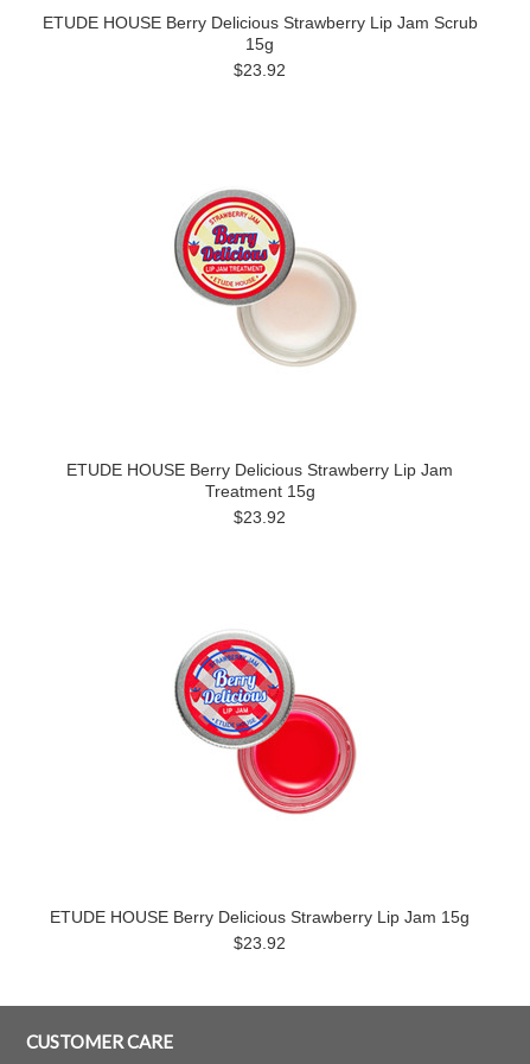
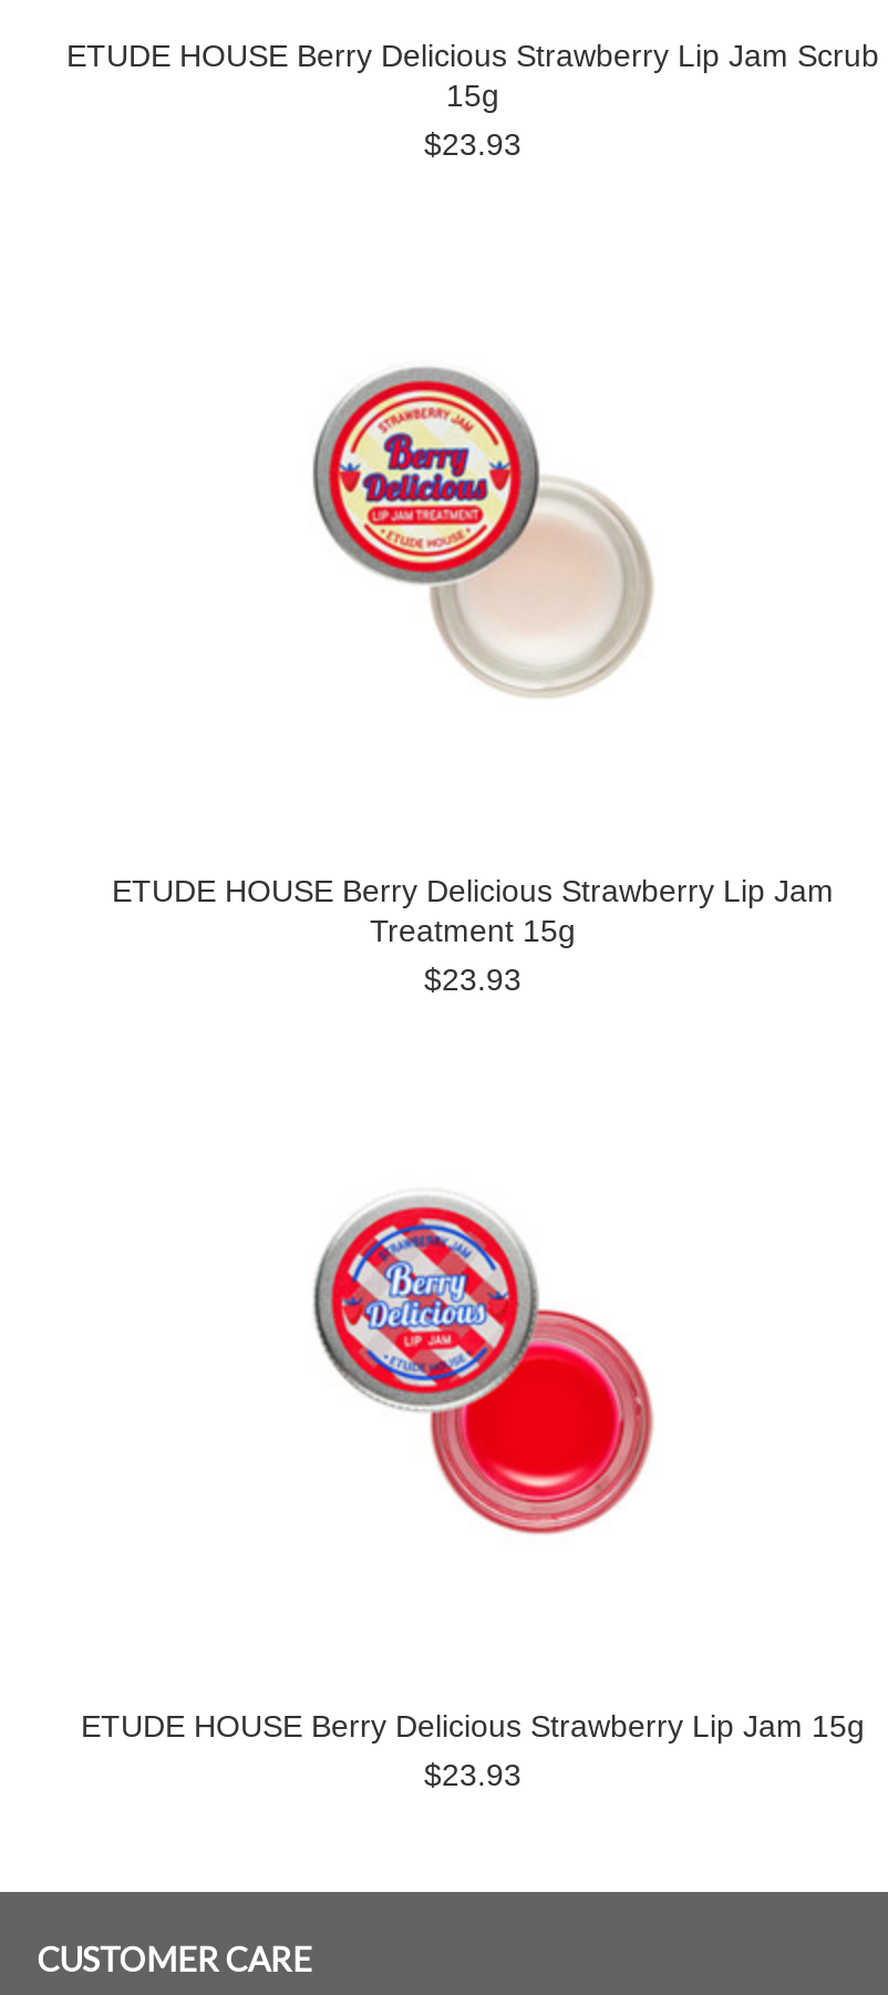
- $23.92
+ $23.93

- $23.92
+ $23.93

- $23.92
+ $23.93
